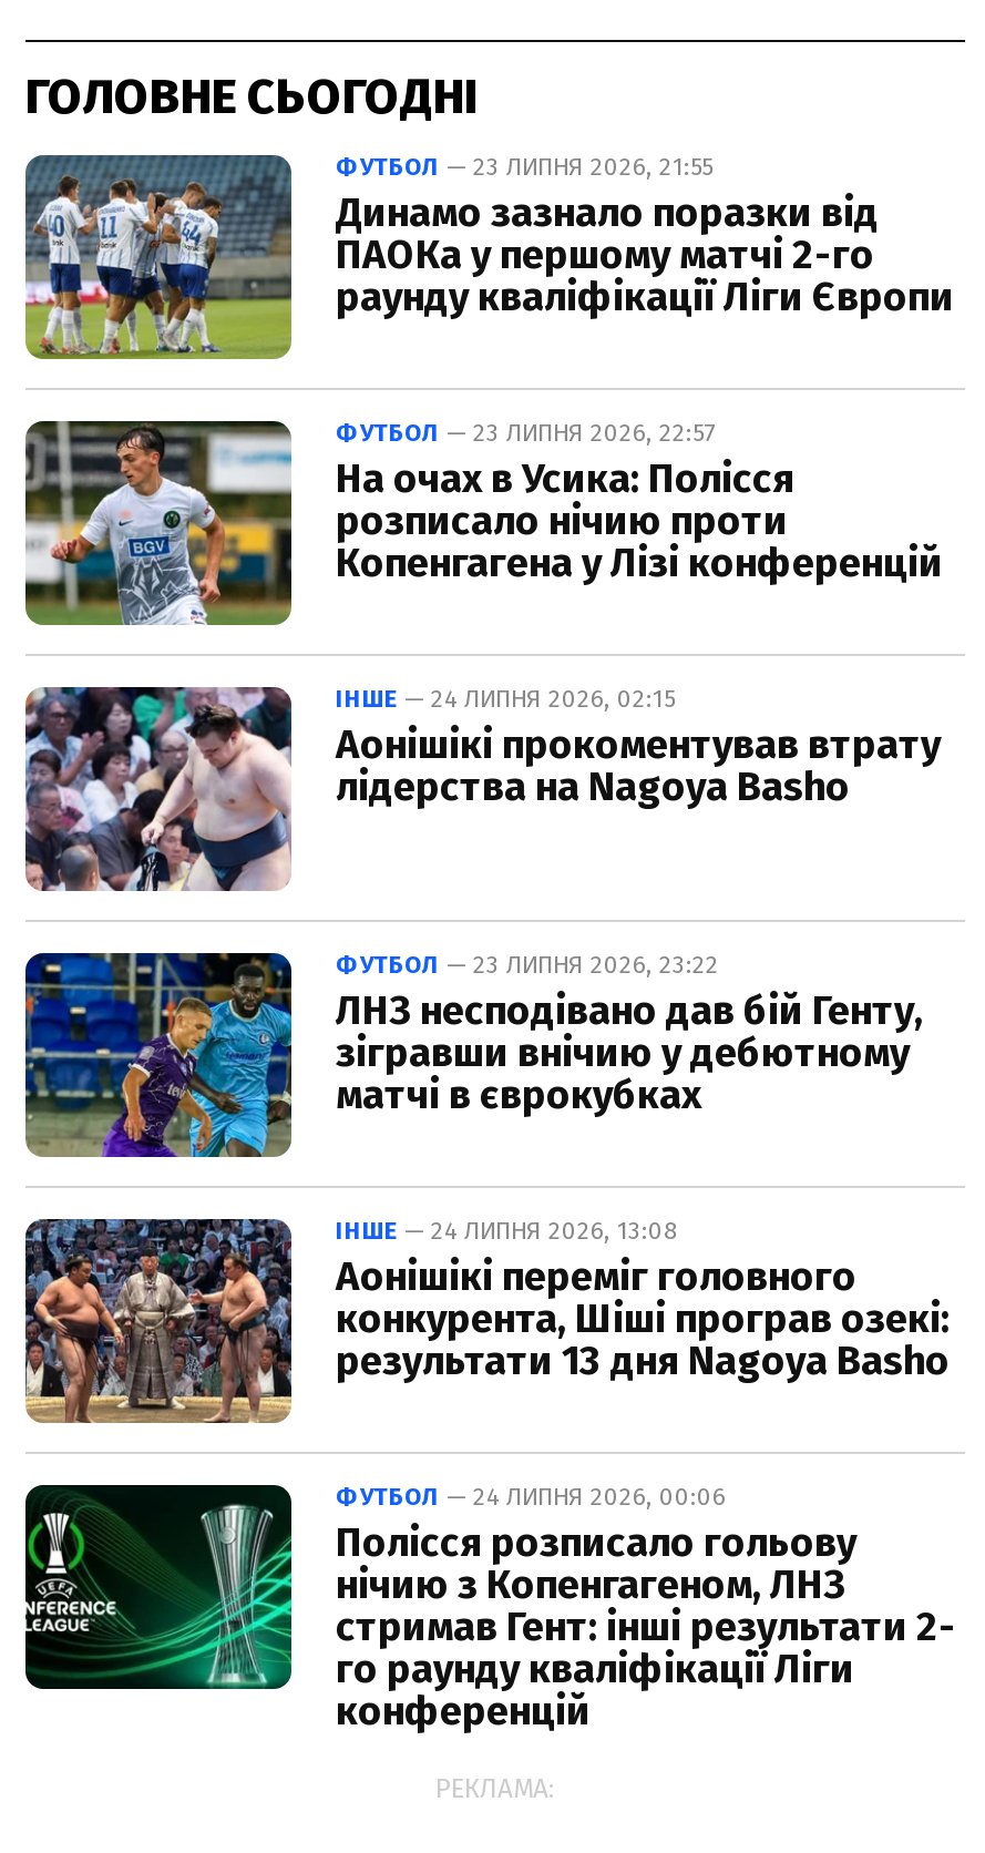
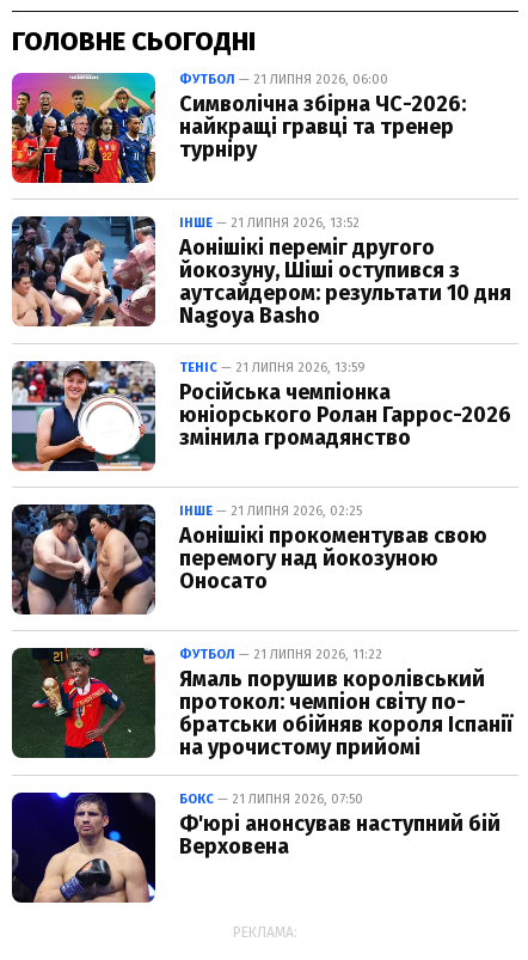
- [image]
- ФУТБОЛ — 23 ЛИПНЯ 2026, 21:55
- Динамо зазнало поразки від
- ПАОКа у першому матчі 2-го
- раунду кваліфікації Ліги Європи
+ [image]
+ ФУТБОЛ — 21 ЛИПНЯ 2026, 06:00
+ Символічна збірна ЧС-2026:
+ найкращі гравці та тренер
+ турніру

- [image]
- ФУТБОЛ — 23 ЛИПНЯ 2026, 22:57
- На очах в Усика: Полісся
- розписало нічию проти
- Копенгагена у Лізі конференцій
+ [image]
+ ІНШЕ — 21 ЛИПНЯ 2026, 13:52
+ Аонішікі переміг другого
+ йокозуну, Шіші оступився з
+ аутсайдером: результати 10 дня
+ Nagoya Basho

- [image]
- ІНШЕ — 24 ЛИПНЯ 2026, 02:15
- Аонішікі прокоментував втрату
- лідерства на Nagoya Basho
+ [image]
+ ТЕНІС — 21 ЛИПНЯ 2026, 13:59
+ Російська чемпіонка
+ юніорського Ролан Гаррос-2026
+ змінила громадянство

- [image]
- ФУТБОЛ — 23 ЛИПНЯ 2026, 23:22
- ЛНЗ несподівано дав бій Генту,
- зігравши внічию у дебютному
- матчі в єврокубках
+ [image]
+ ІНШЕ — 21 ЛИПНЯ 2026, 02:25
+ Аонішікі прокоментував свою
+ перемогу над йокозуною
+ Оносато

- [image]
- ІНШЕ — 24 ЛИПНЯ 2026, 13:08
- Аонішікі переміг головного
- конкурента, Шіші програв озекі:
- результати 13 дня Nagoya Basho
+ [image]
+ ФУТБОЛ — 21 ЛИПНЯ 2026, 11:22
+ Ямаль порушив королівський
+ протокол: чемпіон світу по-
+ братськи обійняв короля Іспанії
+ на урочистому прийомі

- [image]
- ФУТБОЛ — 24 ЛИПНЯ 2026, 00:06
- Полісся розписало гольову
- нічию з Копенгагеном, ЛНЗ
- стримав Гент: інші результати 2-
- го раунду кваліфікації Ліги
- конференцій
+ [image]
+ БОКС — 21 ЛИПНЯ 2026, 07:50
+ Ф'юрі анонсував наступний бій
+ Верховена
